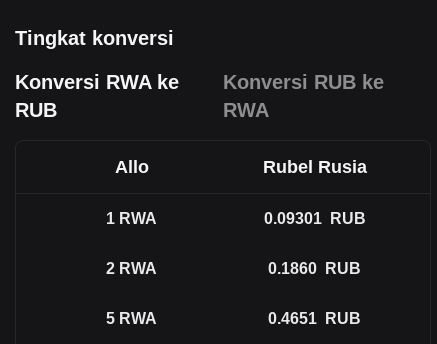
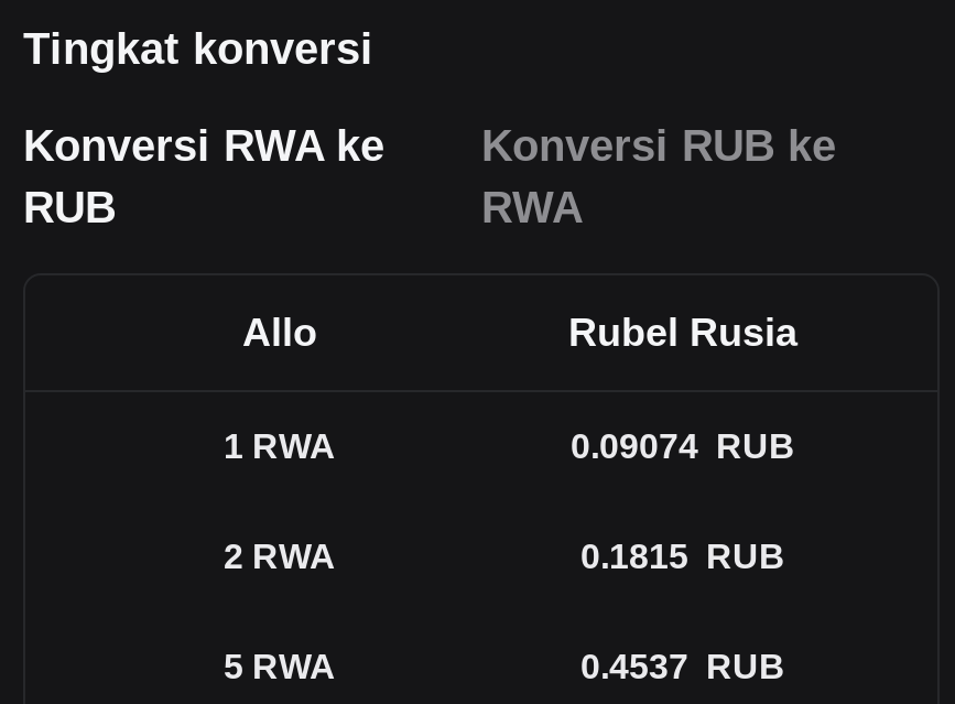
- 0.09301 RUB
+ 0.09074 RUB

- 0.1860 RUB
+ 0.1815 RUB

- 0.4651 RUB
+ 0.4537 RUB
